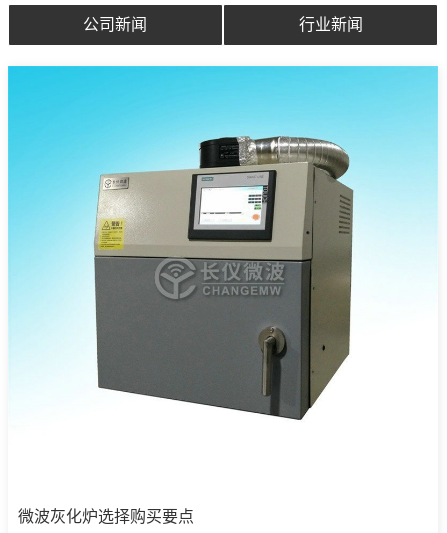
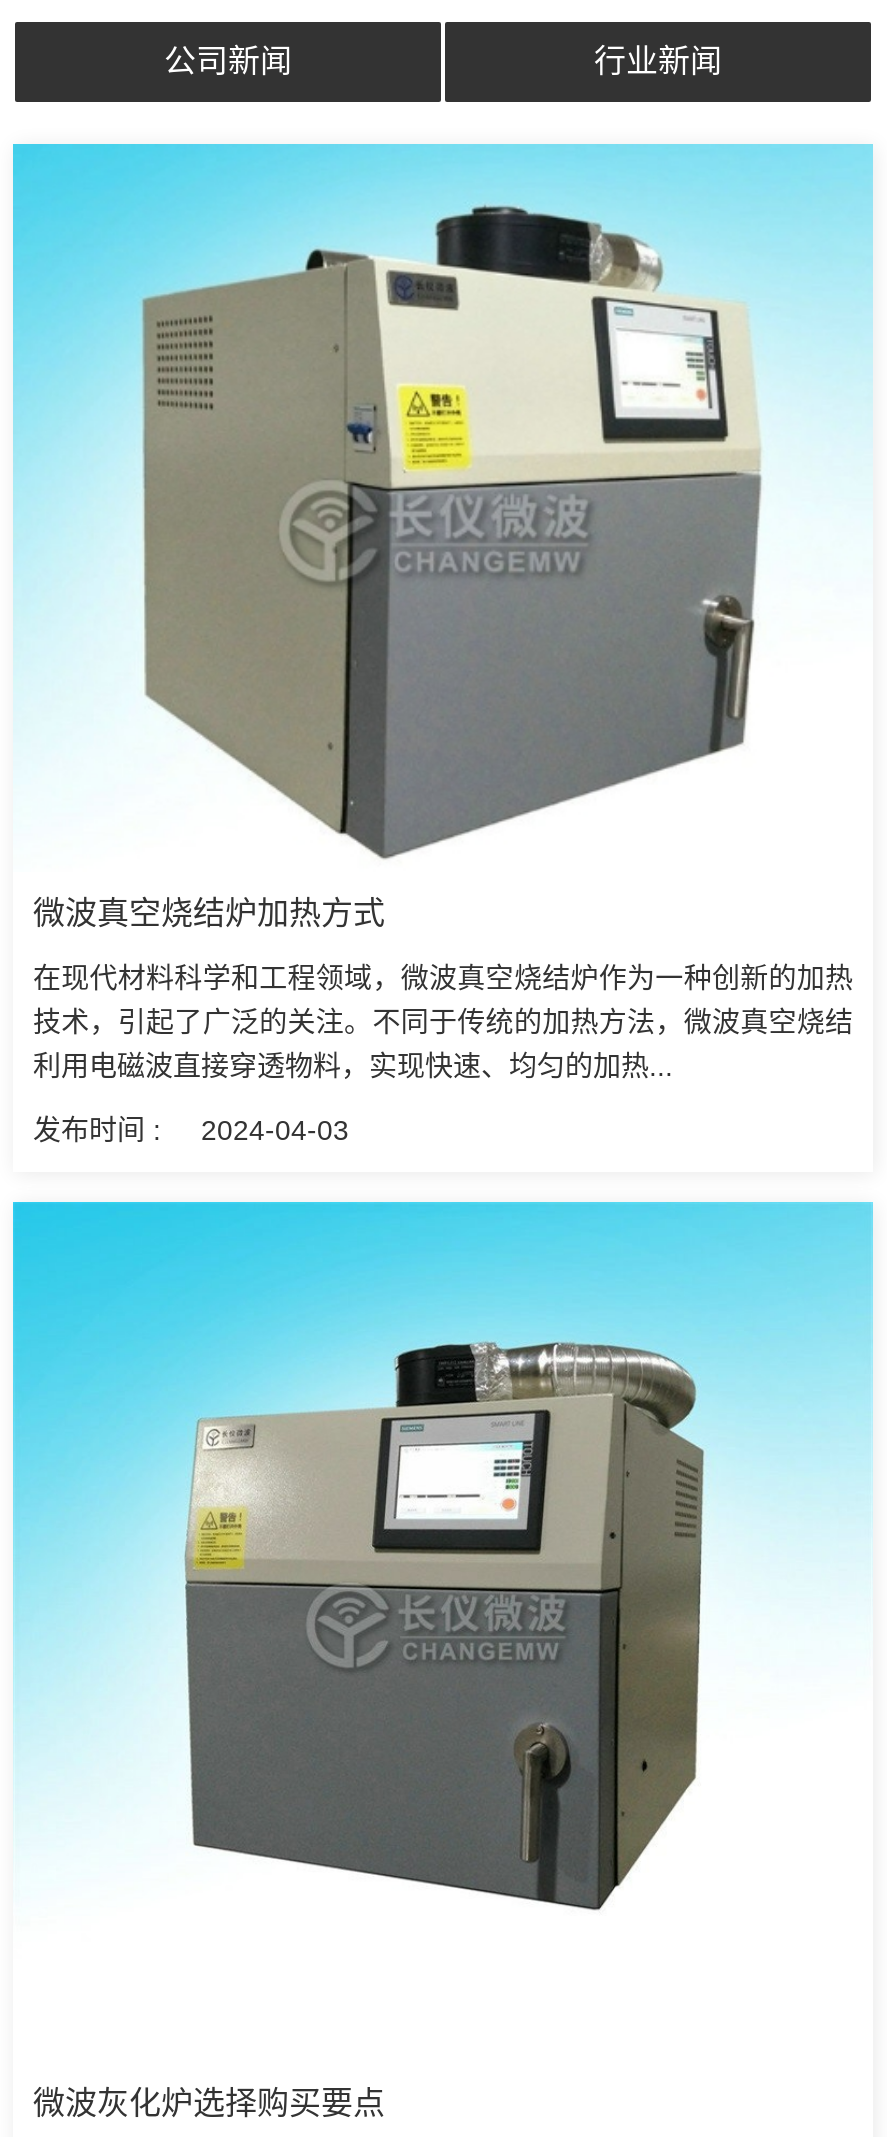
+ [image]
+ 微波真空烧结炉加热方式
+ 在现代材料科学和工程领域，微波真空烧结炉作为一种创新的加热
+ 技术，引起了广泛的关注。不同于传统的加热方法，微波真空烧结
+ 利用电磁波直接穿透物料，实现快速、均匀的加热...
+ 发布时间 :
+ 2024-04-03
